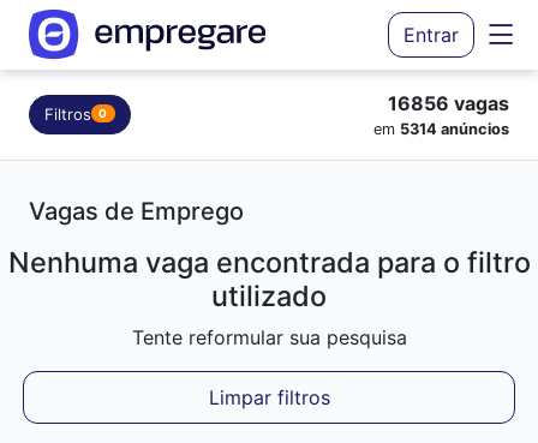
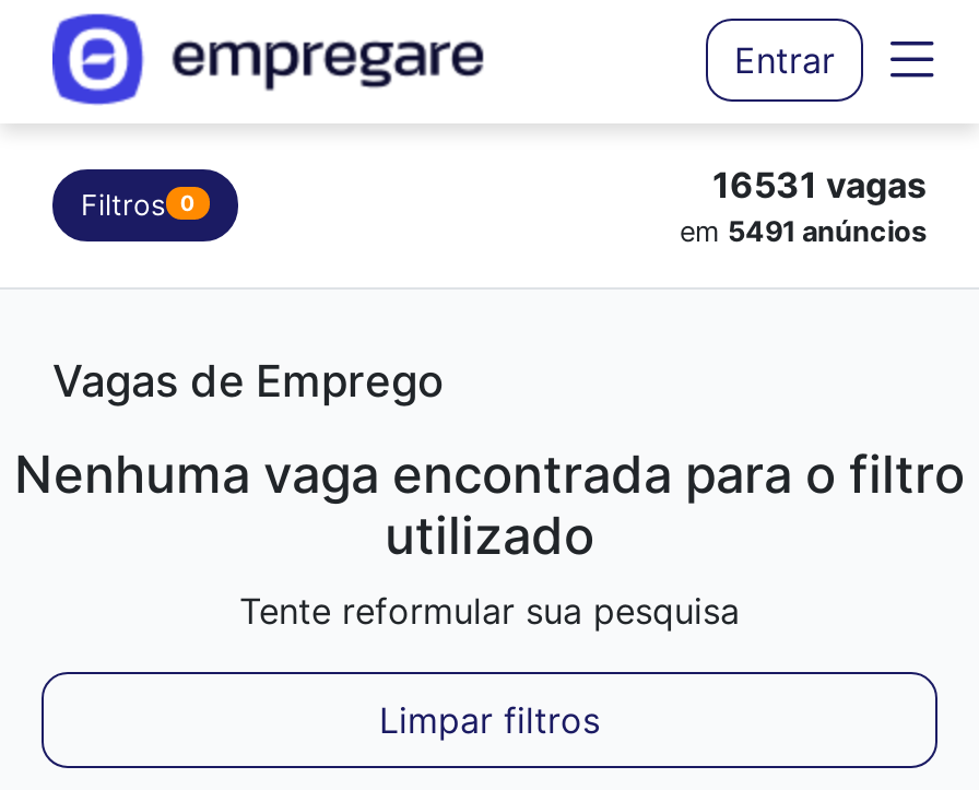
- 16856 vagas
+ 16531 vagas

- em 5314 anúncios
+ em 5491 anúncios
